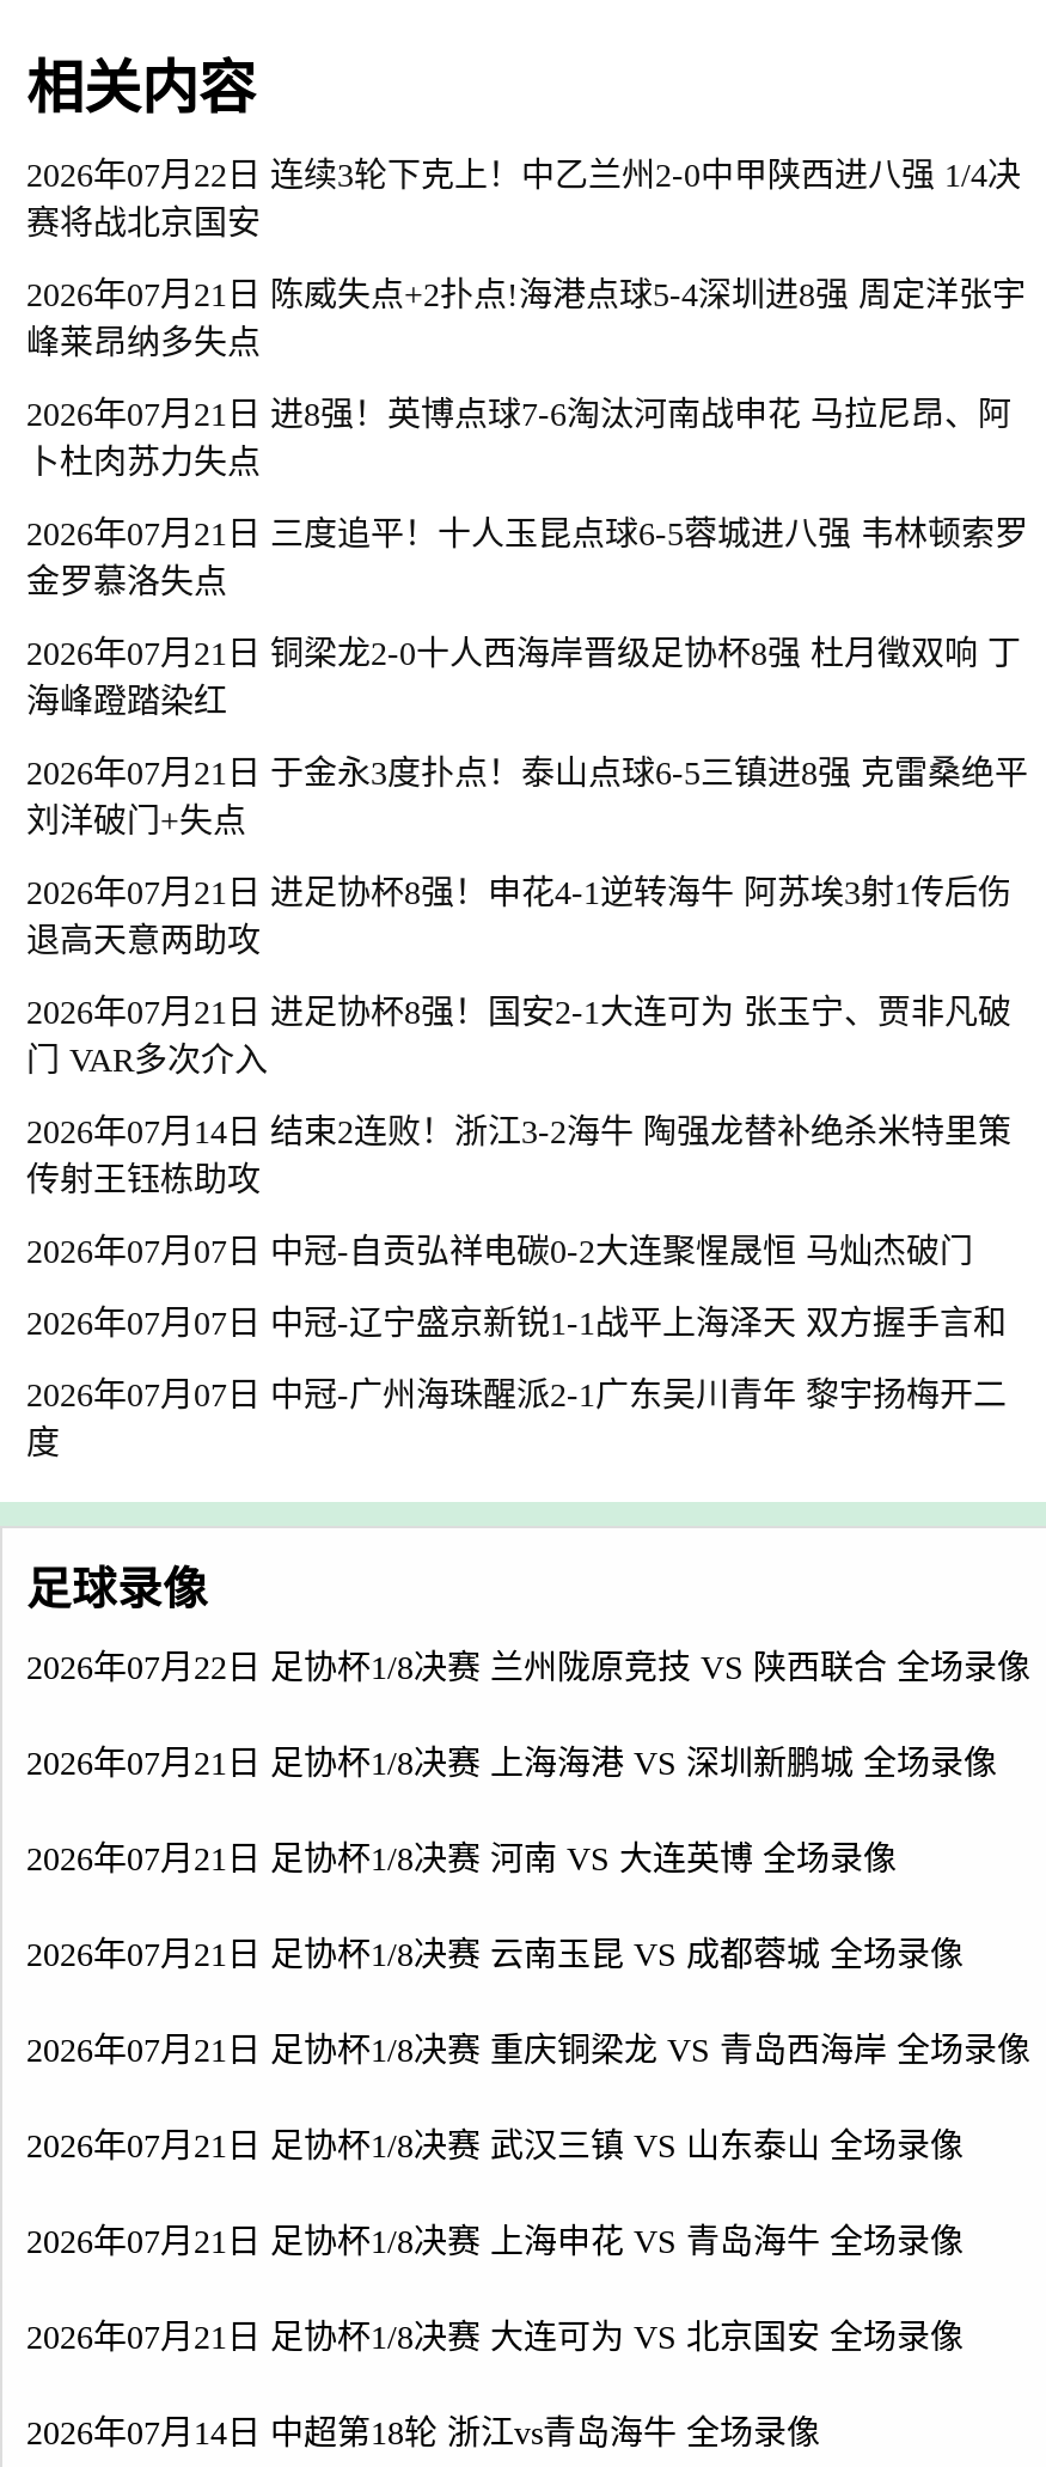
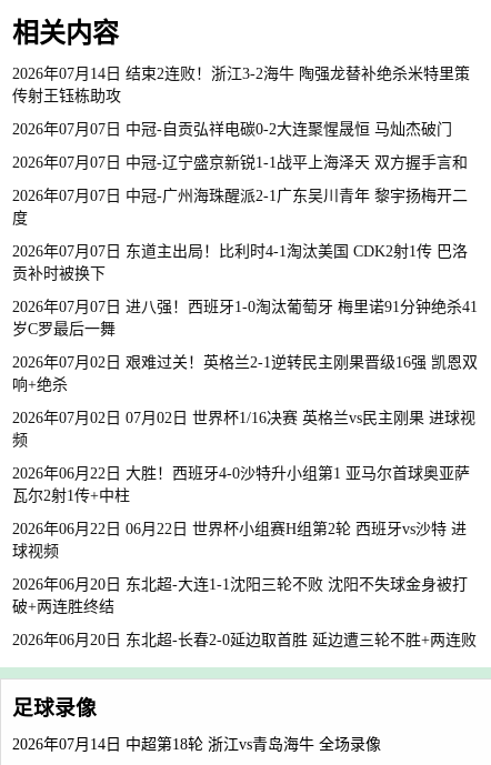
- 2026年07月22日 连续3轮下克上！中乙兰州2-0中甲陕西进八强 1/4决
- 赛将战北京国安
- 2026年07月21日 陈威失点+2扑点!海港点球5-4深圳进8强 周定洋张宇
- 峰莱昂纳多失点
- 2026年07月21日 进8强！英博点球7-6淘汰河南战申花 马拉尼昂、阿
- 卜杜肉苏力失点
- 2026年07月21日 三度追平！十人玉昆点球6-5蓉城进八强 韦林顿索罗
- 金罗慕洛失点
- 2026年07月21日 铜梁龙2-0十人西海岸晋级足协杯8强 杜月徵双响 丁
- 海峰蹬踏染红
- 2026年07月21日 于金永3度扑点！泰山点球6-5三镇进8强 克雷桑绝平
- 刘洋破门+失点
- 2026年07月21日 进足协杯8强！申花4-1逆转海牛 阿苏埃3射1传后伤
- 退高天意两助攻
- 2026年07月21日 进足协杯8强！国安2-1大连可为 张玉宁、贾非凡破
- 门 VAR多次介入

moved up: 2026年07月14日 结束2连败！浙江3-2海牛 陶强龙替补绝杀米特里策 | 传射王钰栋助攻 | 2026年07月07日 中冠-自贡弘祥电碳0-2大连聚惺晟恒 马灿杰破门 | 2026年07月07日 中冠-辽宁盛京新锐1-1战平上海泽天 双方握手言和 | 2026年07月07日 中冠-广州海珠醒派2-1广东吴川青年 黎宇扬梅开二 | 度

+ 2026年07月07日 东道主出局！比利时4-1淘汰美国 CDK2射1传 巴洛
+ 贡补时被换下
+ 2026年07月07日 进八强！西班牙1-0淘汰葡萄牙 梅里诺91分钟绝杀41
+ 岁C罗最后一舞
+ 2026年07月02日 艰难过关！英格兰2-1逆转民主刚果晋级16强 凯恩双
+ 响+绝杀
+ 2026年07月02日 07月02日 世界杯1/16决赛 英格兰vs民主刚果 进球视
+ 频
+ 2026年06月22日 大胜！西班牙4-0沙特升小组第1 亚马尔首球奥亚萨
+ 瓦尔2射1传+中柱
+ 2026年06月22日 06月22日 世界杯小组赛H组第2轮 西班牙vs沙特 进
+ 球视频
+ 2026年06月20日 东北超-大连1-1沈阳三轮不败 沈阳不失球金身被打
+ 破+两连胜终结
+ 2026年06月20日 东北超-长春2-0延边取首胜 延边遭三轮不胜+两连败

- 2026年07月22日 足协杯1/8决赛 兰州陇原竞技 VS 陕西联合 全场录像
- 2026年07月21日 足协杯1/8决赛 上海海港 VS 深圳新鹏城 全场录像
- 2026年07月21日 足协杯1/8决赛 河南 VS 大连英博 全场录像
- 2026年07月21日 足协杯1/8决赛 云南玉昆 VS 成都蓉城 全场录像
- 2026年07月21日 足协杯1/8决赛 重庆铜梁龙 VS 青岛西海岸 全场录像
- 2026年07月21日 足协杯1/8决赛 武汉三镇 VS 山东泰山 全场录像
- 2026年07月21日 足协杯1/8决赛 上海申花 VS 青岛海牛 全场录像
- 2026年07月21日 足协杯1/8决赛 大连可为 VS 北京国安 全场录像
